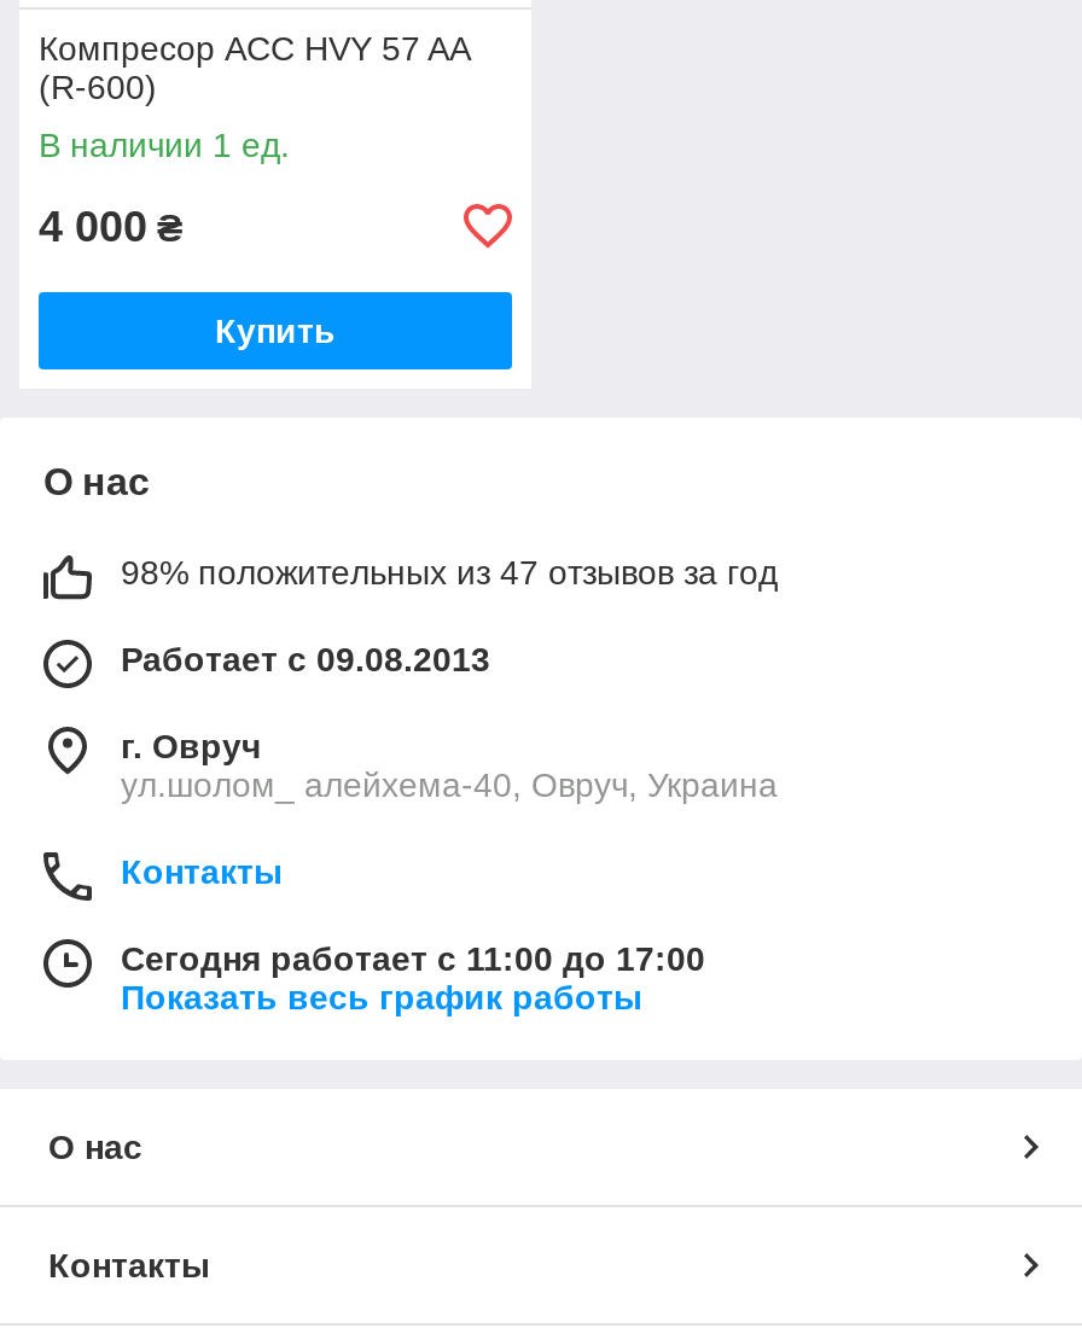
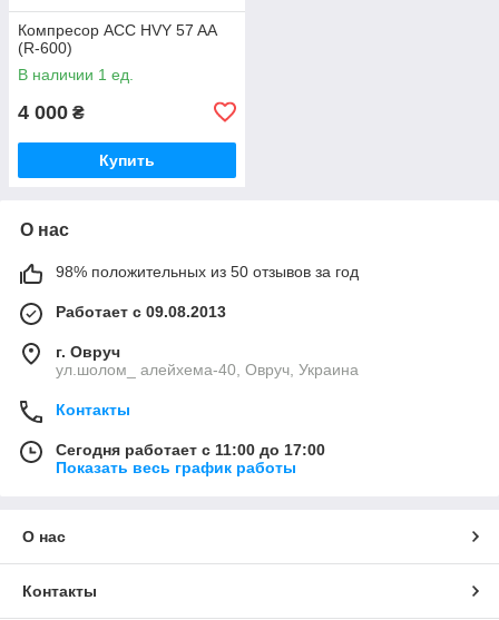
- 98% положительных из 47 отзывов за год
+ 98% положительных из 50 отзывов за год
